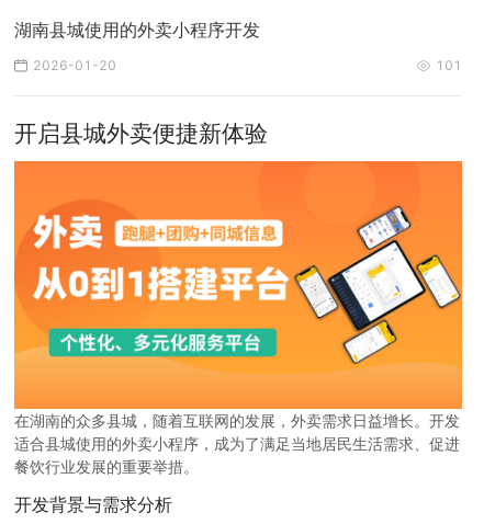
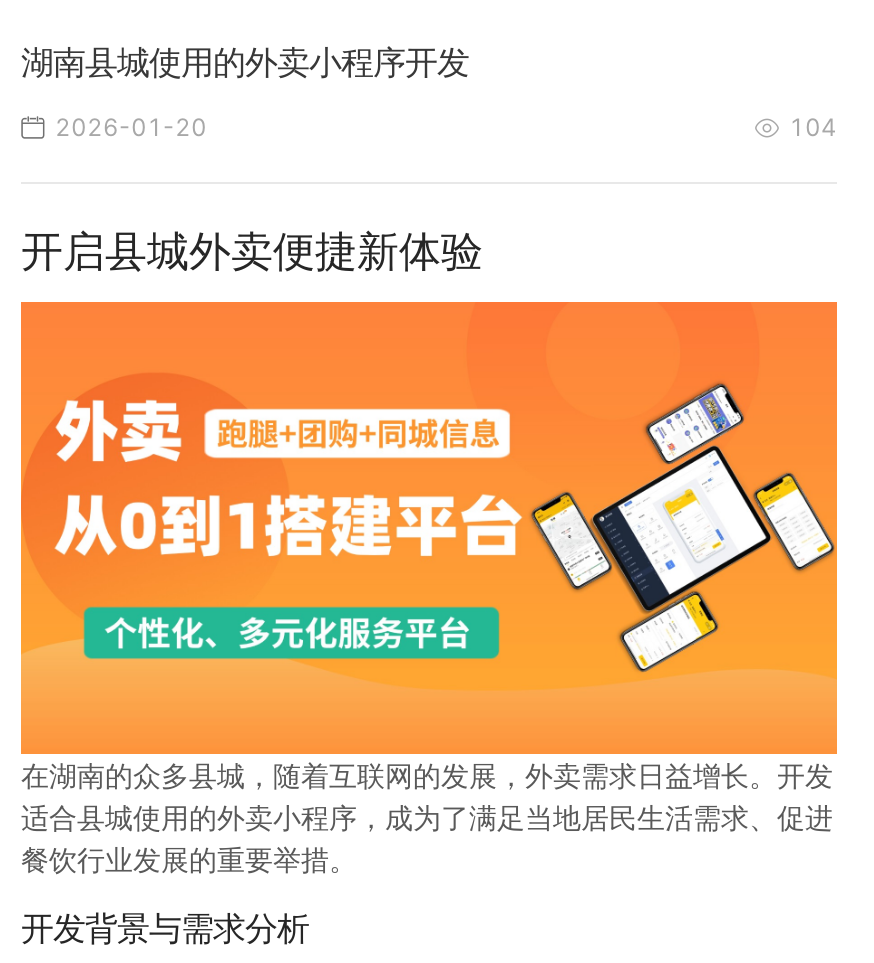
- 101
+ 104
